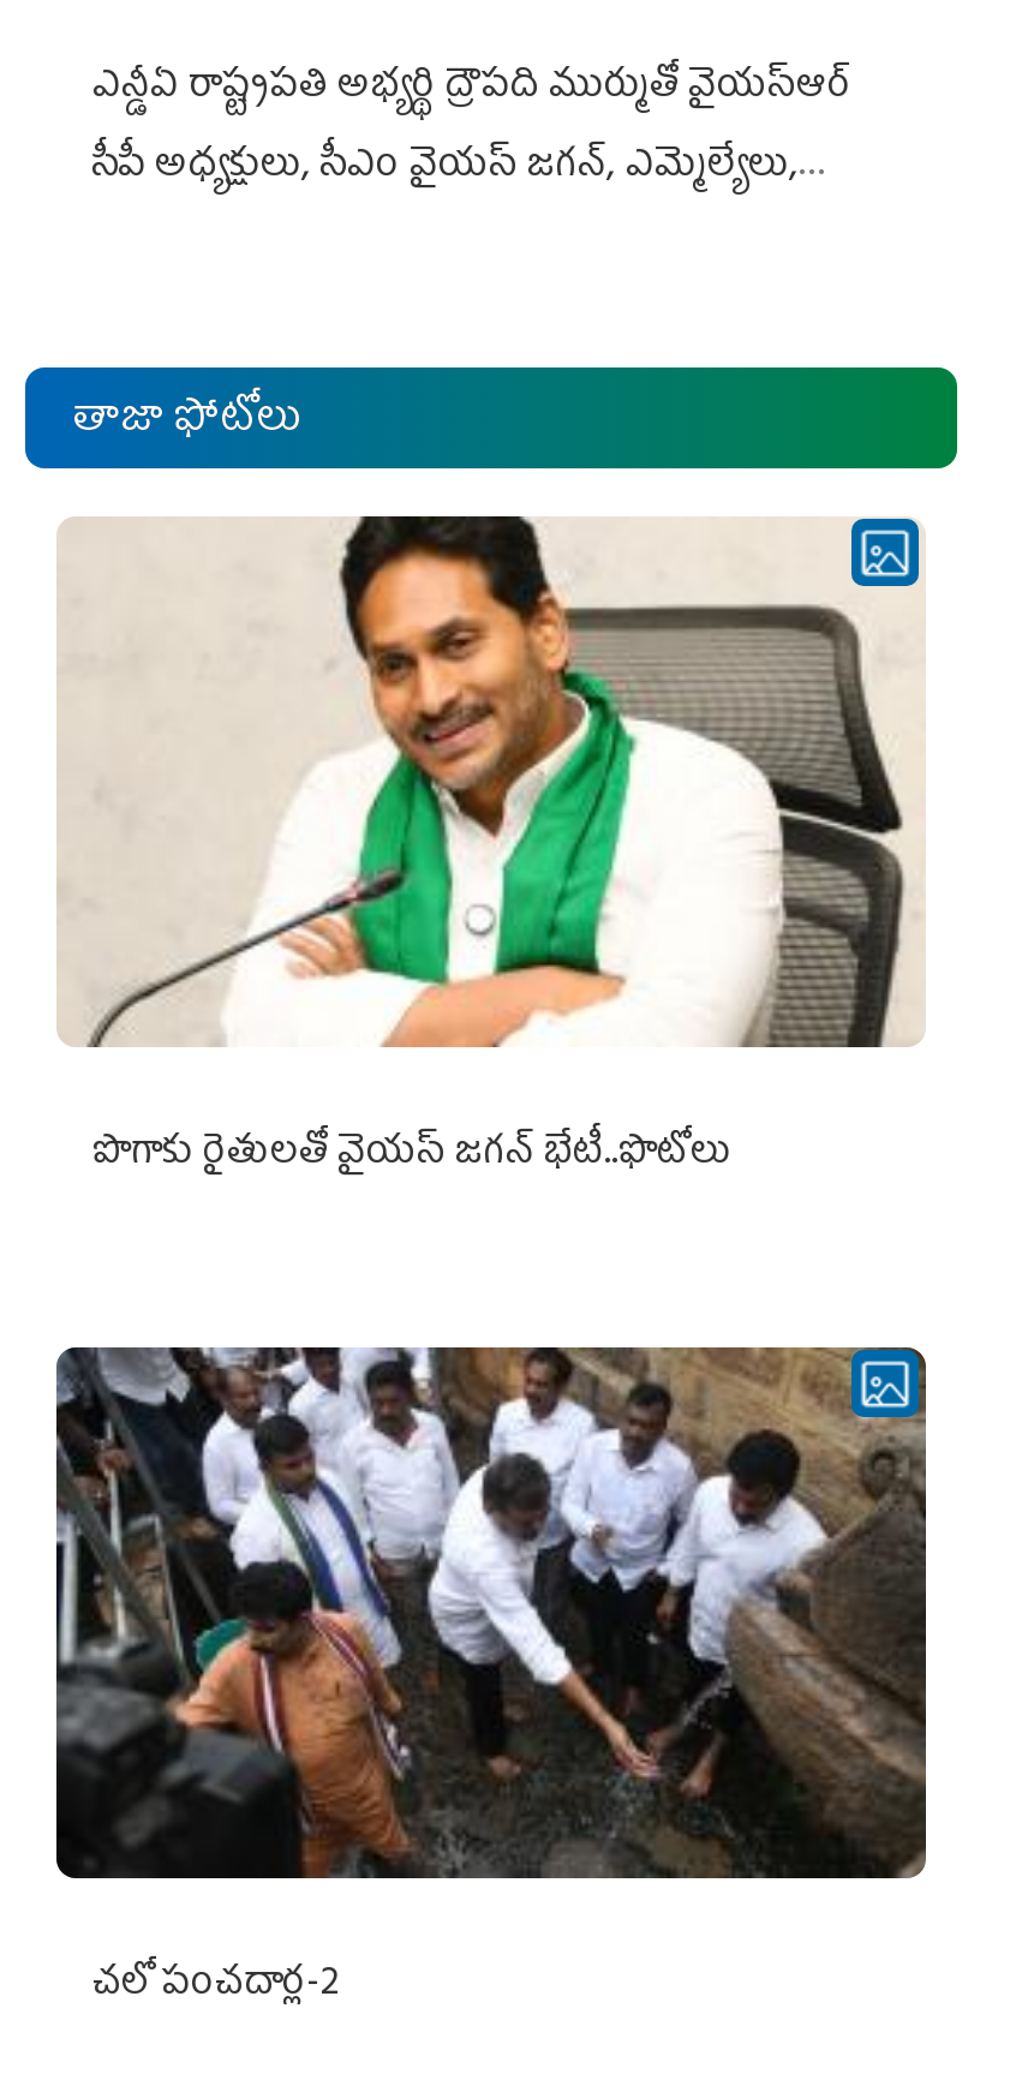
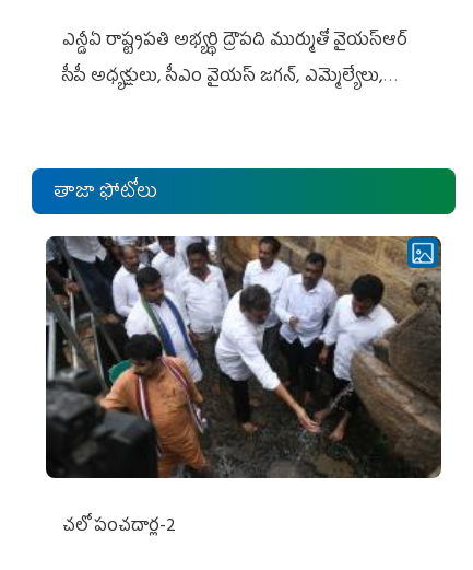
- [image]
- పొగాకు రైతులతో వైయస్‌ జగన్‌ భేటీ..ఫొటోలు
